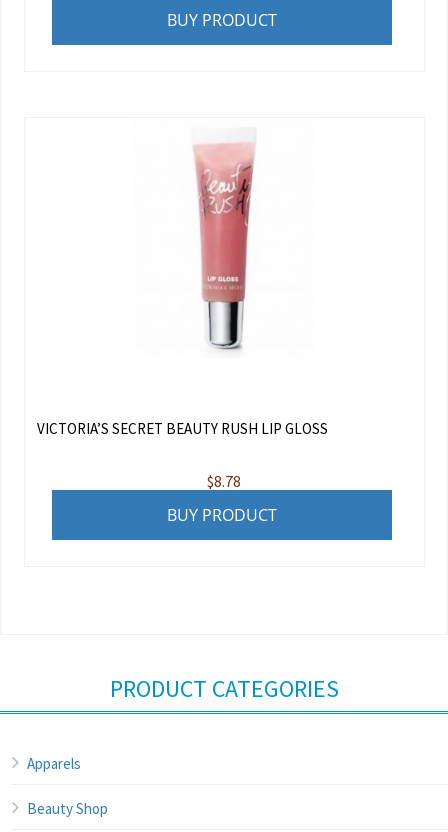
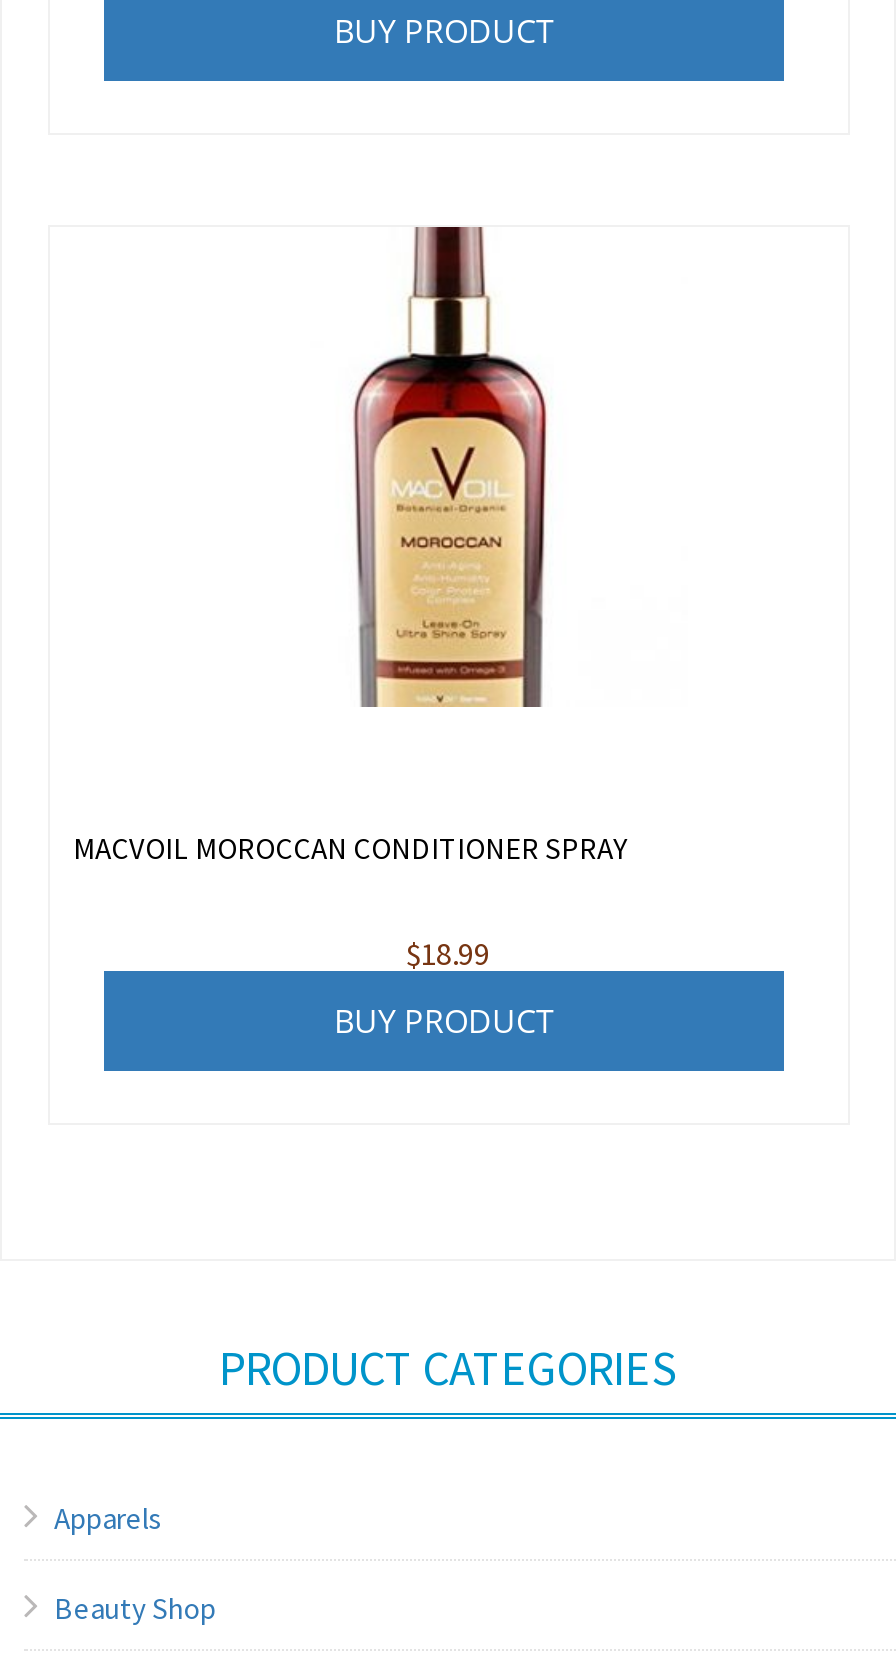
- [image]
+ [image]

- VICTORIA’S SECRET BEAUTY RUSH LIP GLOSS
+ MACVOIL MOROCCAN CONDITIONER SPRAY

- $8.78
+ $18.99
